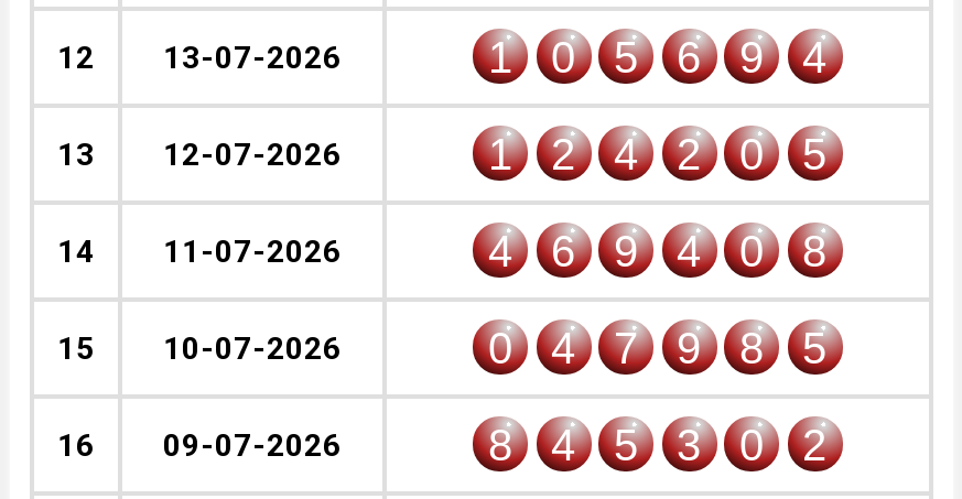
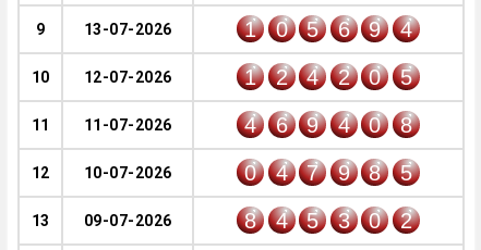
- 12
+ 9

- 13 12-07-2026
+ 10 12-07-2026

- 14 11-07-2026
+ 11 11-07-2026

- 15 10-07-2026
+ 12 10-07-2026

- 16 09-07-2026
+ 13 09-07-2026
